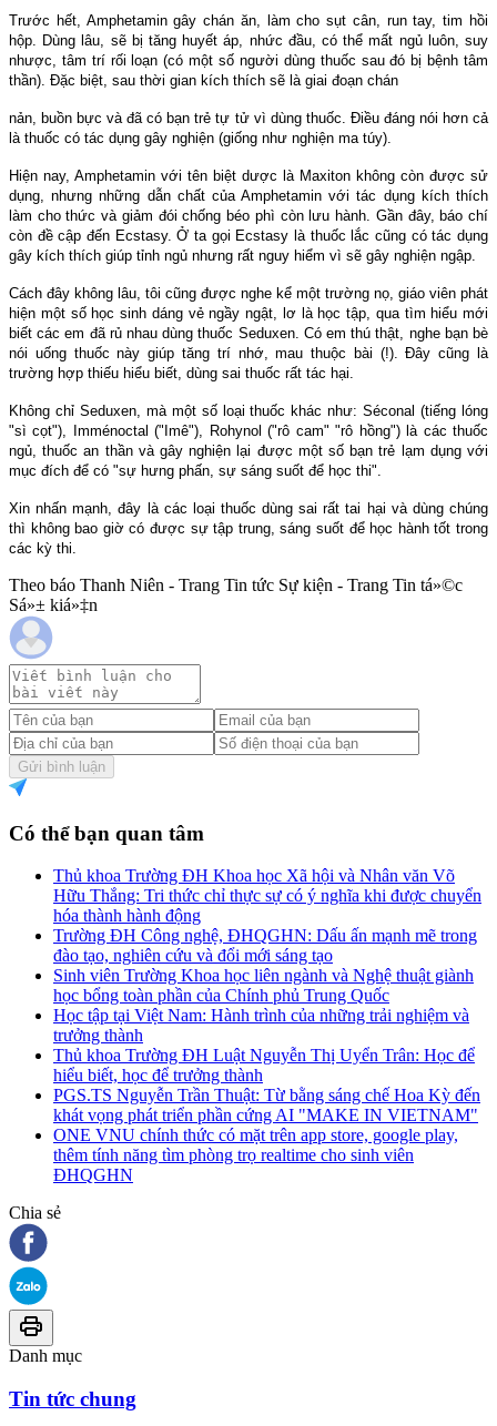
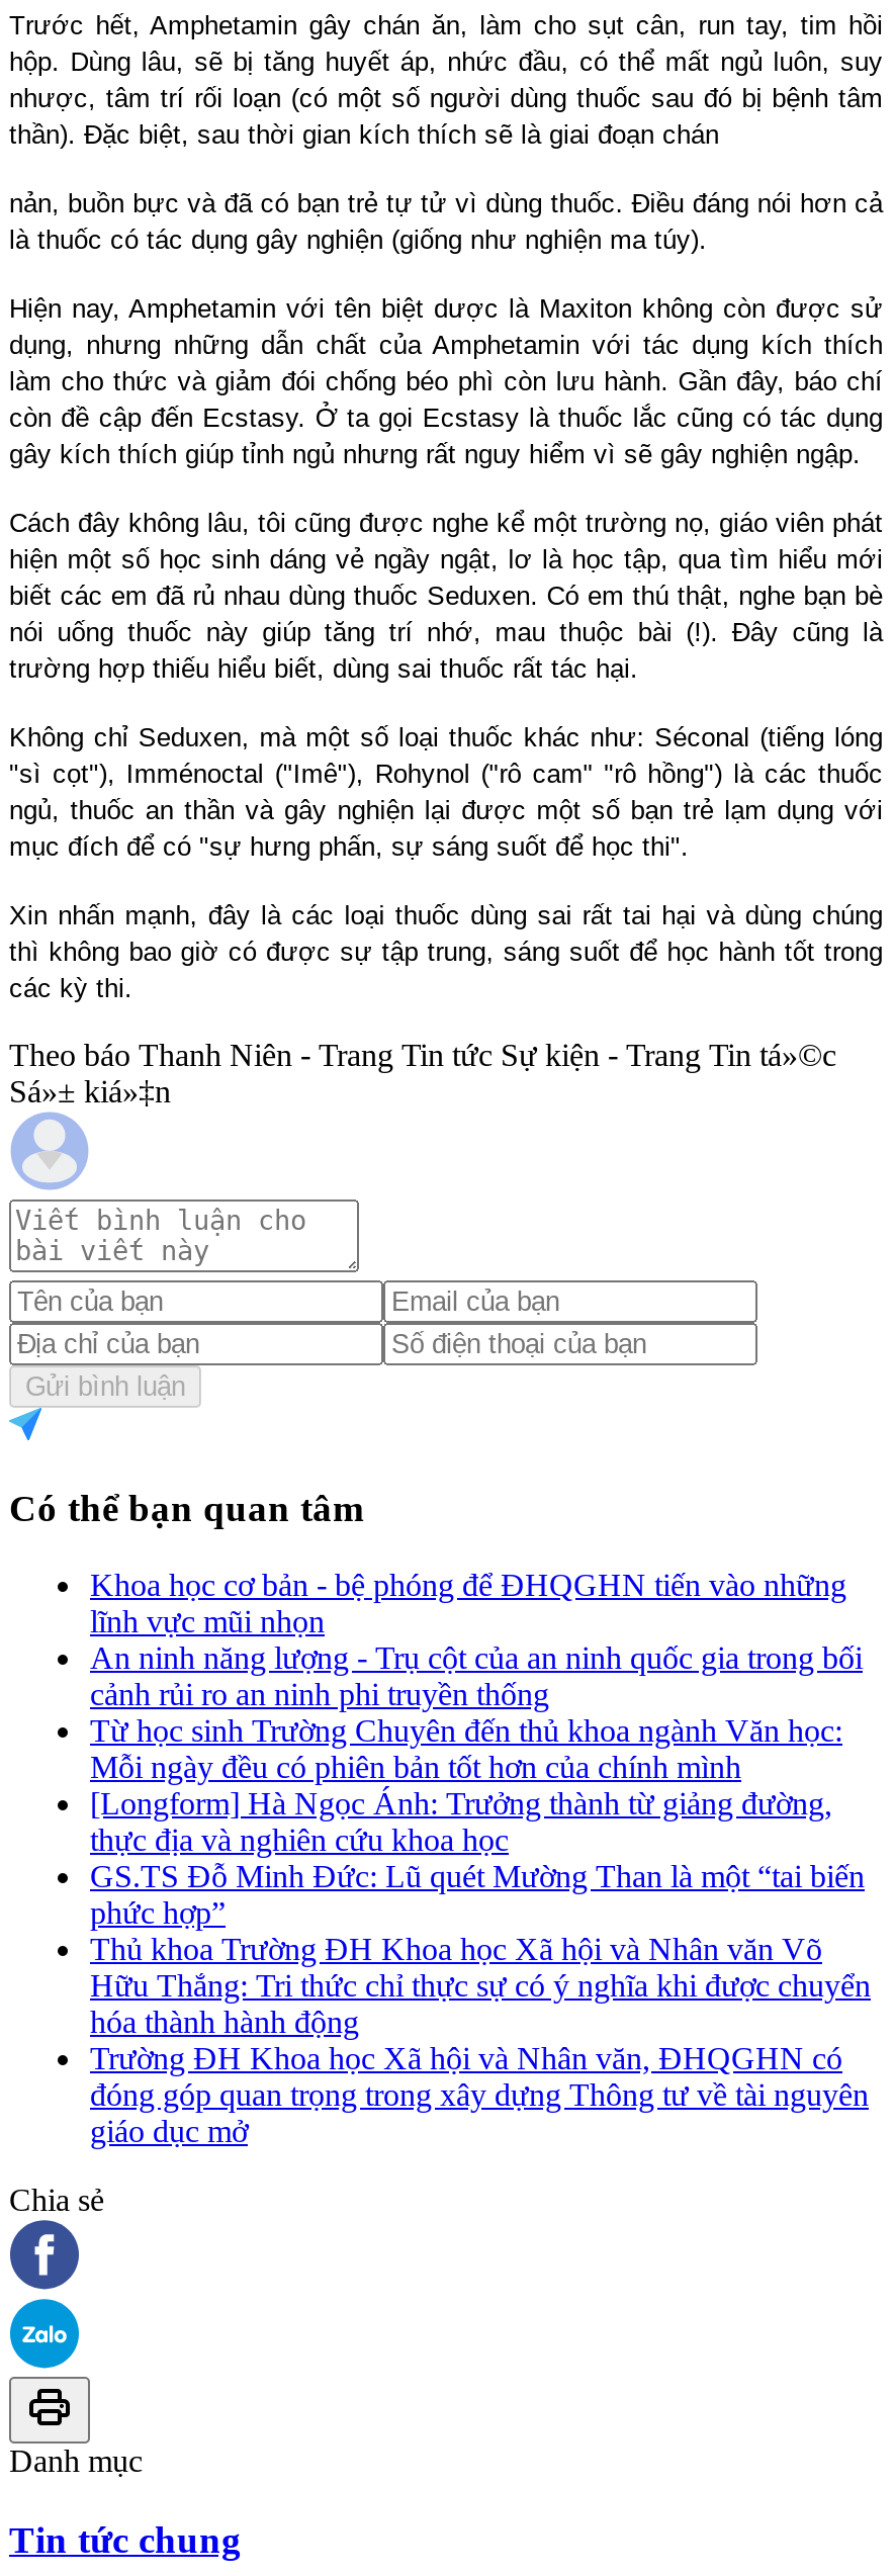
+ Khoa học cơ bản - bệ phóng để ĐHQGHN tiến vào những
+ lĩnh vực mũi nhọn
+ An ninh năng lượng - Trụ cột của an ninh quốc gia trong bối
+ cảnh rủi ro an ninh phi truyền thống
+ Từ học sinh Trường Chuyên đến thủ khoa ngành Văn học:
+ Mỗi ngày đều có phiên bản tốt hơn của chính mình
+ [Longform] Hà Ngọc Ánh: Trưởng thành từ giảng đường,
+ thực địa và nghiên cứu khoa học
+ GS.TS Đỗ Minh Đức: Lũ quét Mường Than là một “tai biến
+ phức hợp”

moved down: Thủ khoa Trường ĐH Khoa học Xã hội và Nhân văn Võ | Hữu Thắng: Tri thức chỉ thực sự có ý nghĩa khi được chuyển | hóa thành hành động

- Trường ĐH Công nghệ, ĐHQGHN: Dấu ấn mạnh mẽ trong
- đào tạo, nghiên cứu và đổi mới sáng tạo
- Sinh viên Trường Khoa học liên ngành và Nghệ thuật giành
- học bổng toàn phần của Chính phủ Trung Quốc
- Học tập tại Việt Nam: Hành trình của những trải nghiệm và
- trưởng thành
- Thủ khoa Trường ĐH Luật Nguyễn Thị Uyển Trân: Học để
- hiểu biết, học để trưởng thành
- PGS.TS Nguyễn Trần Thuật: Từ bằng sáng chế Hoa Kỳ đến
- khát vọng phát triển phần cứng AI "MAKE IN VIETNAM"
- ONE VNU chính thức có mặt trên app store, google play,
- thêm tính năng tìm phòng trọ realtime cho sinh viên
- ĐHQGHN
+ Trường ĐH Khoa học Xã hội và Nhân văn, ĐHQGHN có
+ đóng góp quan trọng trong xây dựng Thông tư về tài nguyên
+ giáo dục mở
